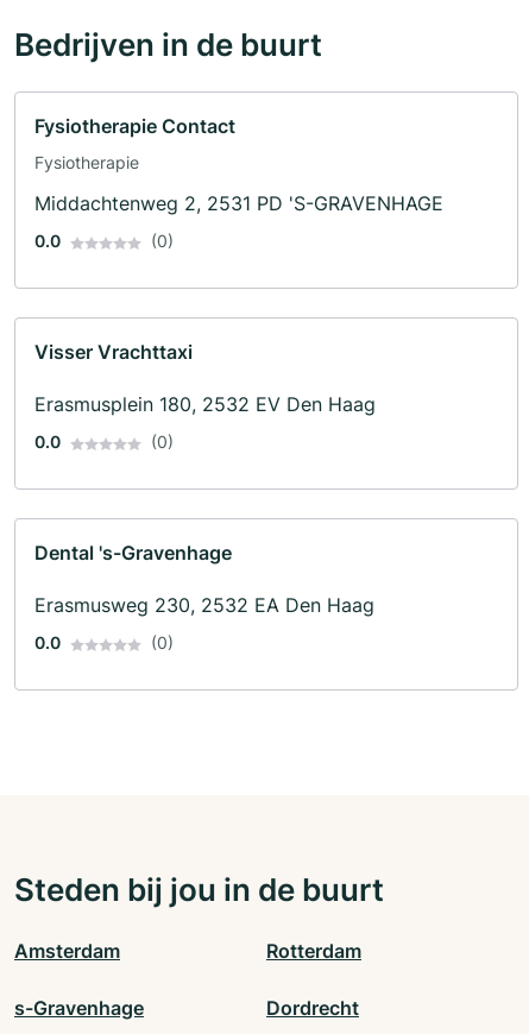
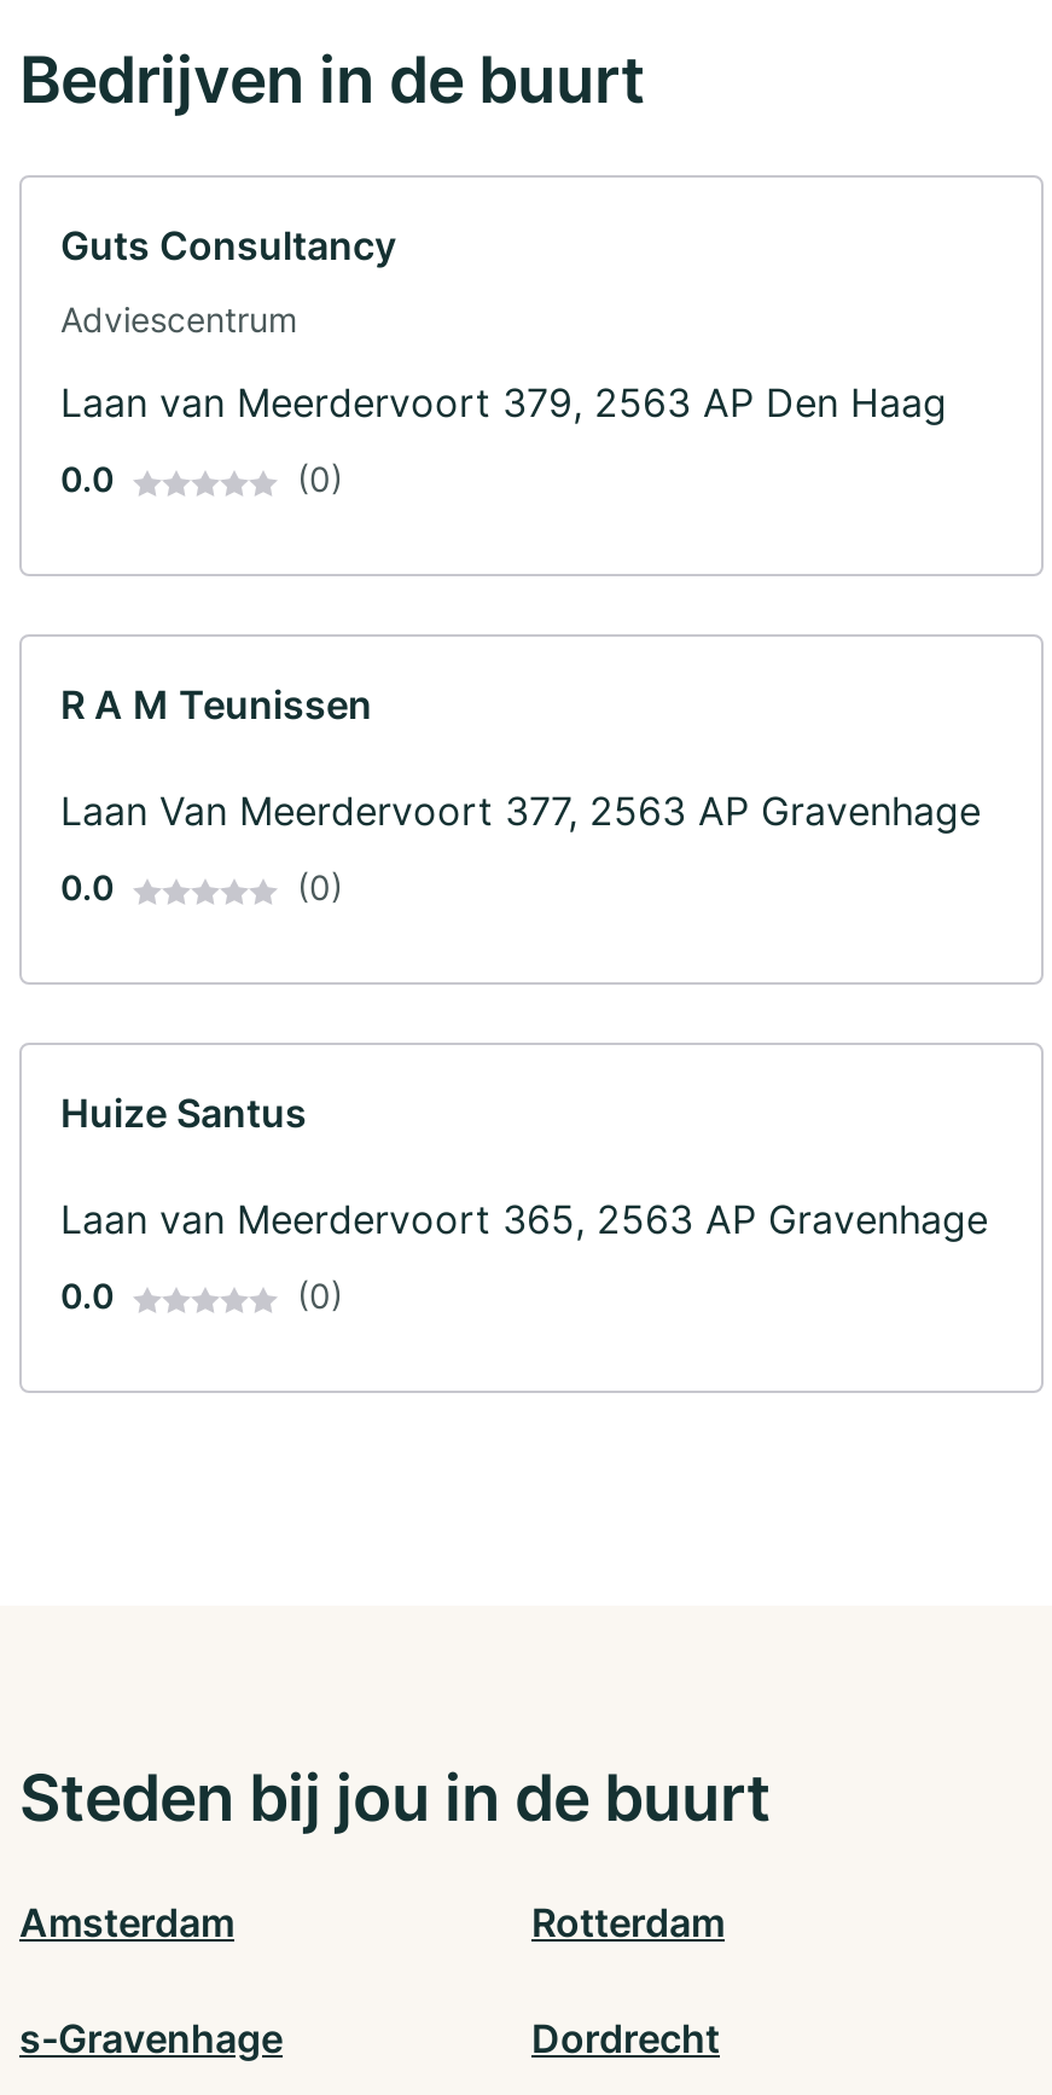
- Fysiotherapie Contact
+ Guts Consultancy

- Fysiotherapie
+ Adviescentrum

- Middachtenweg 2, 2531 PD 'S-GRAVENHAGE
+ Laan van Meerdervoort 379, 2563 AP Den Haag

- Visser Vrachttaxi
+ R A M Teunissen

- Erasmusplein 180, 2532 EV Den Haag
+ Laan Van Meerdervoort 377, 2563 AP Gravenhage

- Dental 's-Gravenhage
+ Huize Santus

- Erasmusweg 230, 2532 EA Den Haag
+ Laan van Meerdervoort 365, 2563 AP Gravenhage
